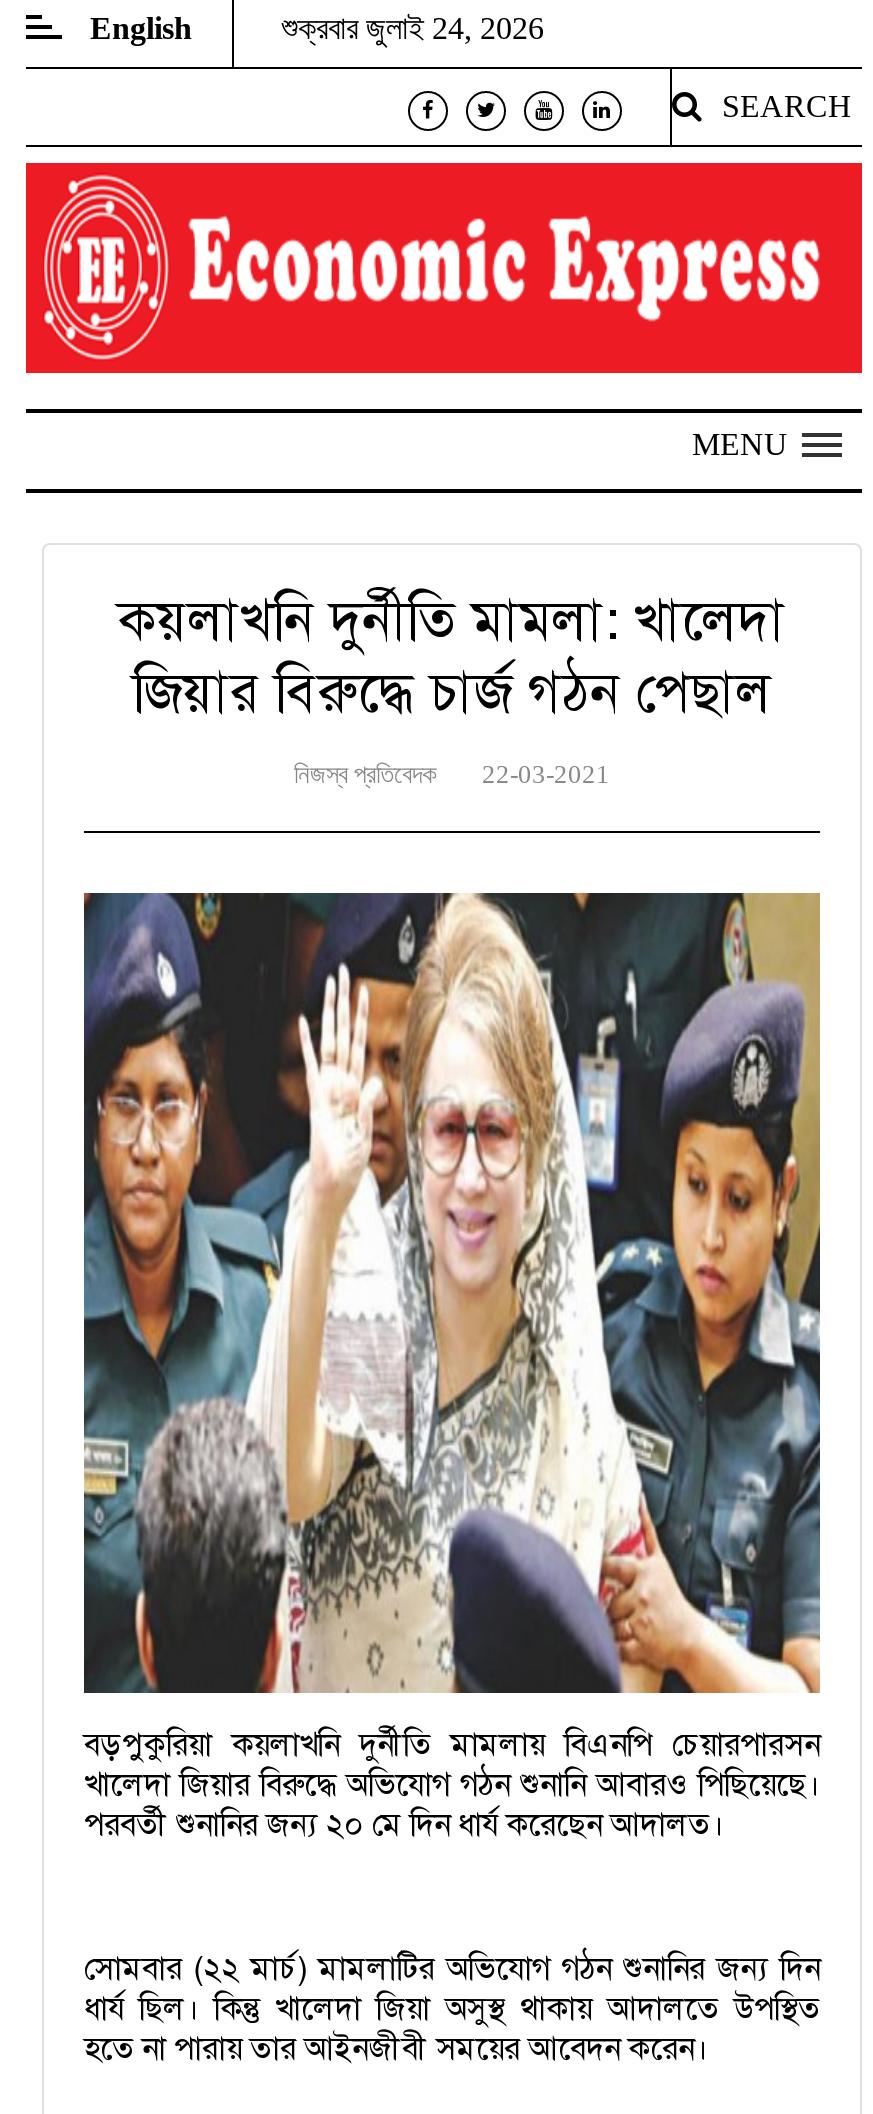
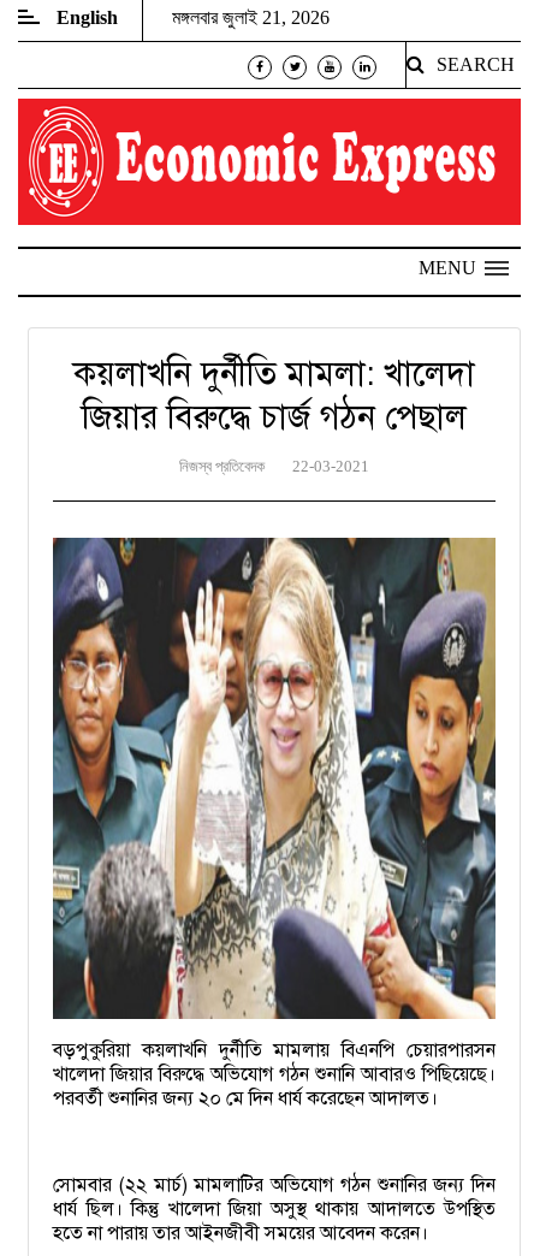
- শুক্রবার জুলাই 24, 2026
+ মঙ্গলবার জুলাই 21, 2026
